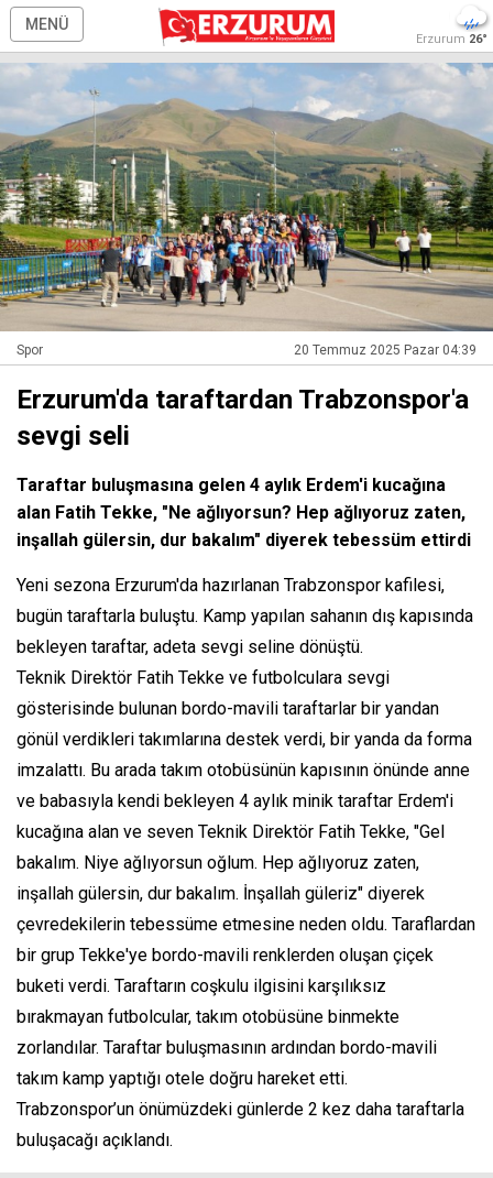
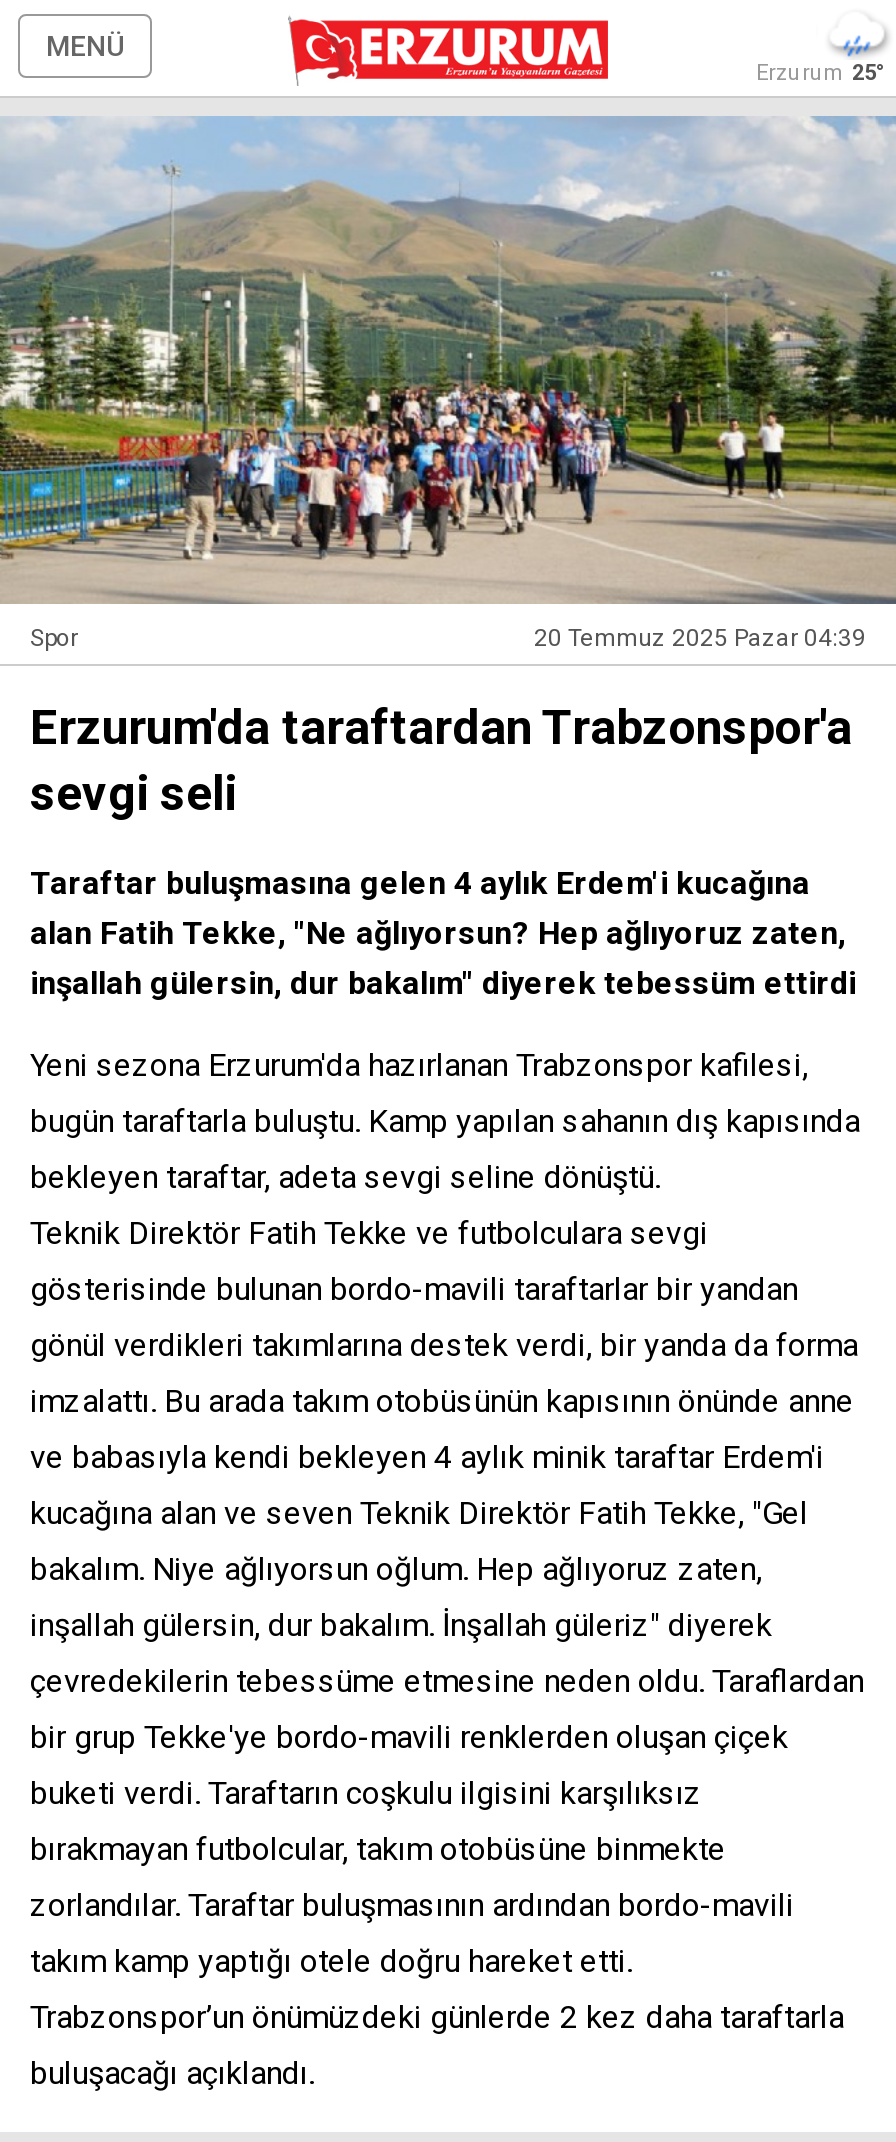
- Erzurum 26°
+ Erzurum 25°
